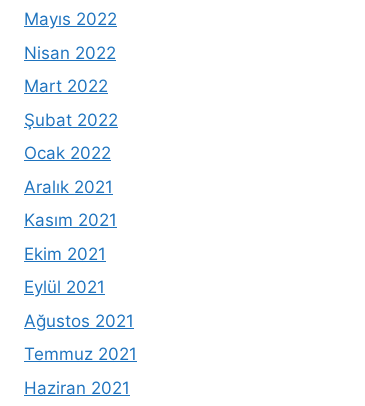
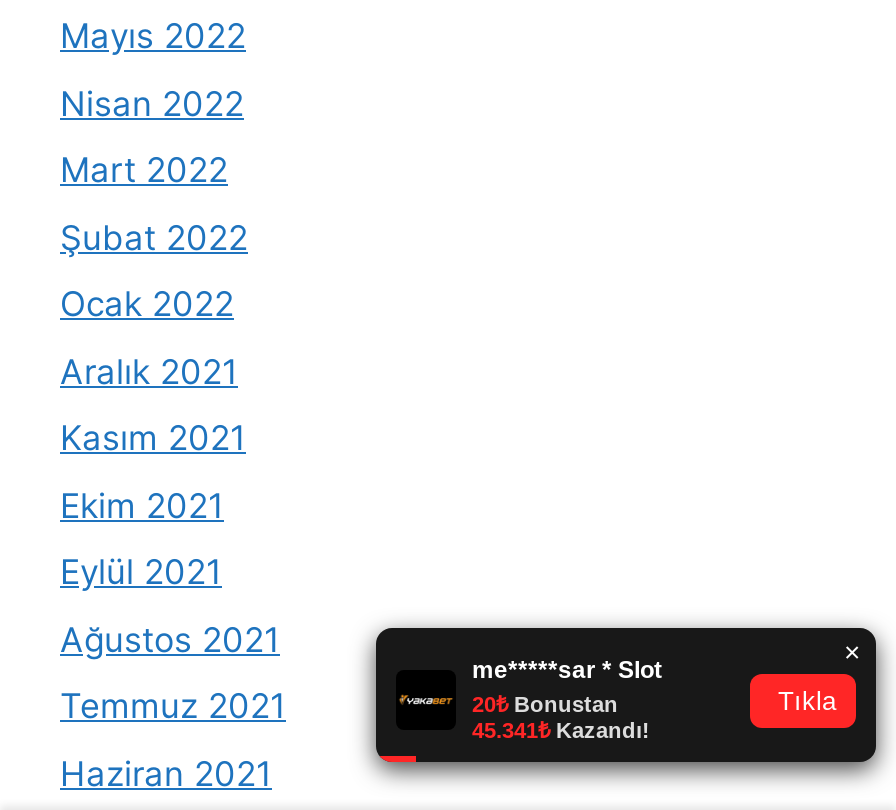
+ [image]
